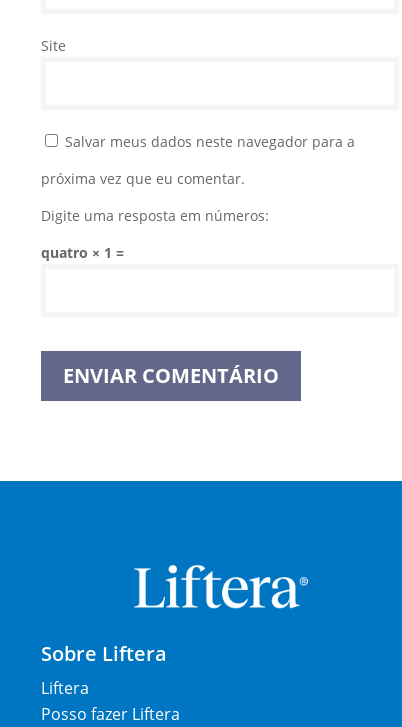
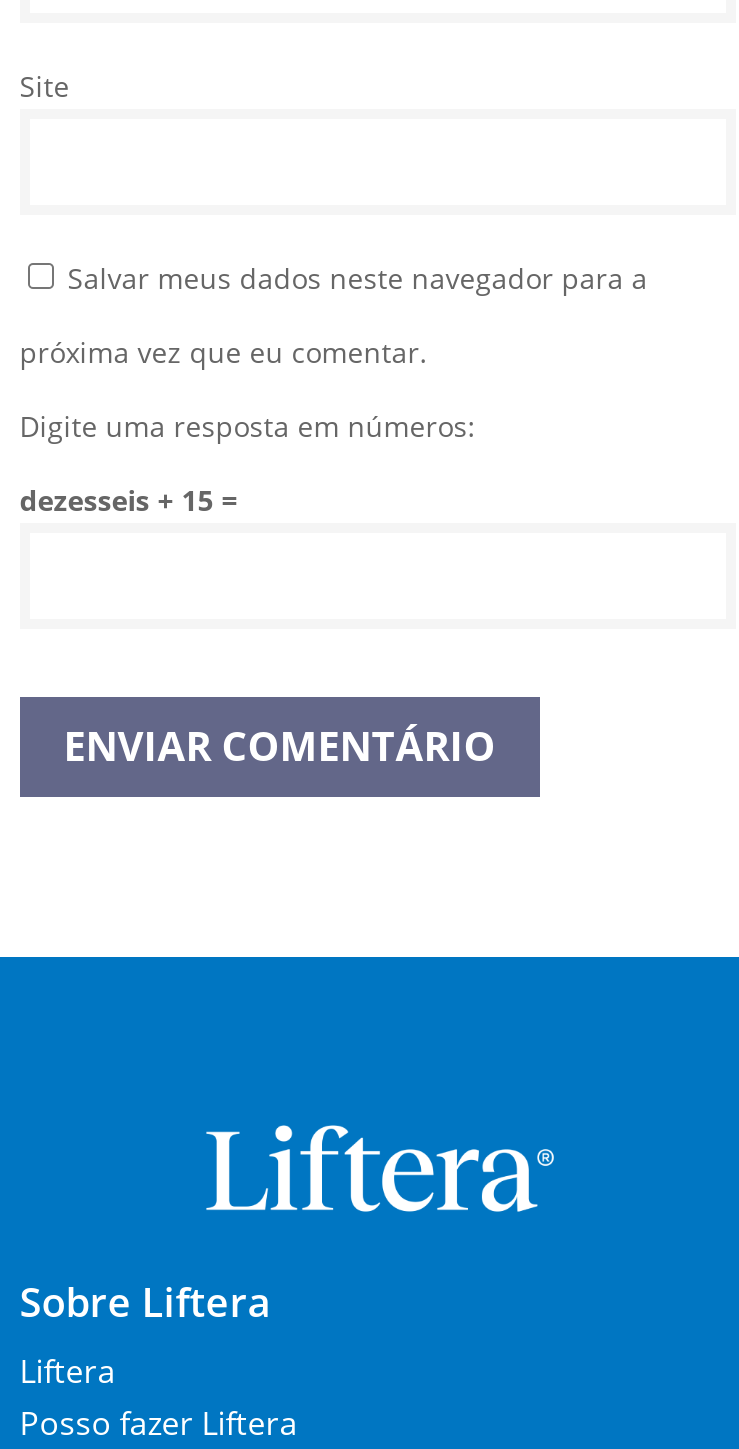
- quatro × 1 =
+ dezesseis + 15 =
